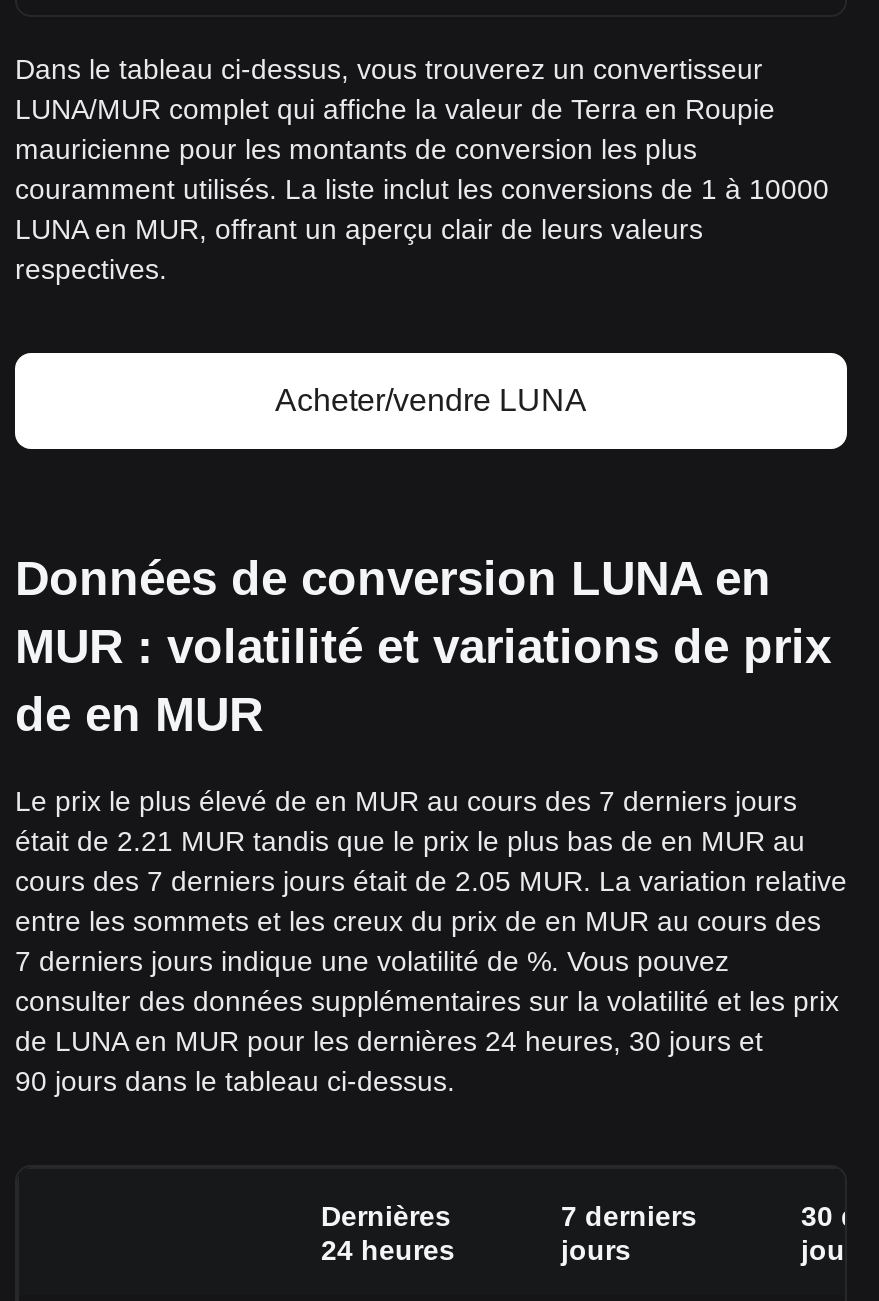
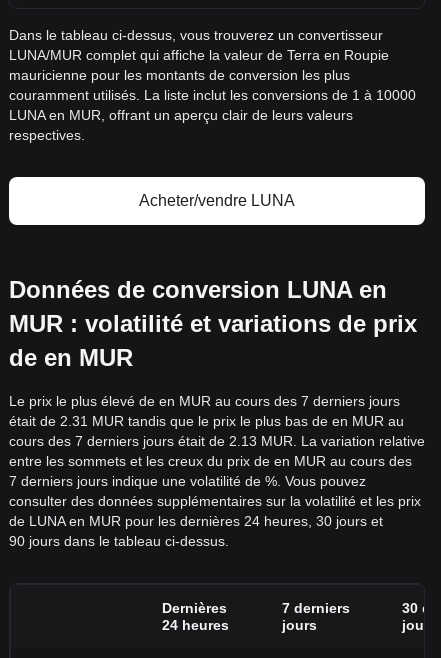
- était de 2.21 MUR tandis que le prix le plus bas de en MUR au
+ était de 2.31 MUR tandis que le prix le plus bas de en MUR au

- cours des 7 derniers jours était de 2.05 MUR. La variation relative
+ cours des 7 derniers jours était de 2.13 MUR. La variation relative
